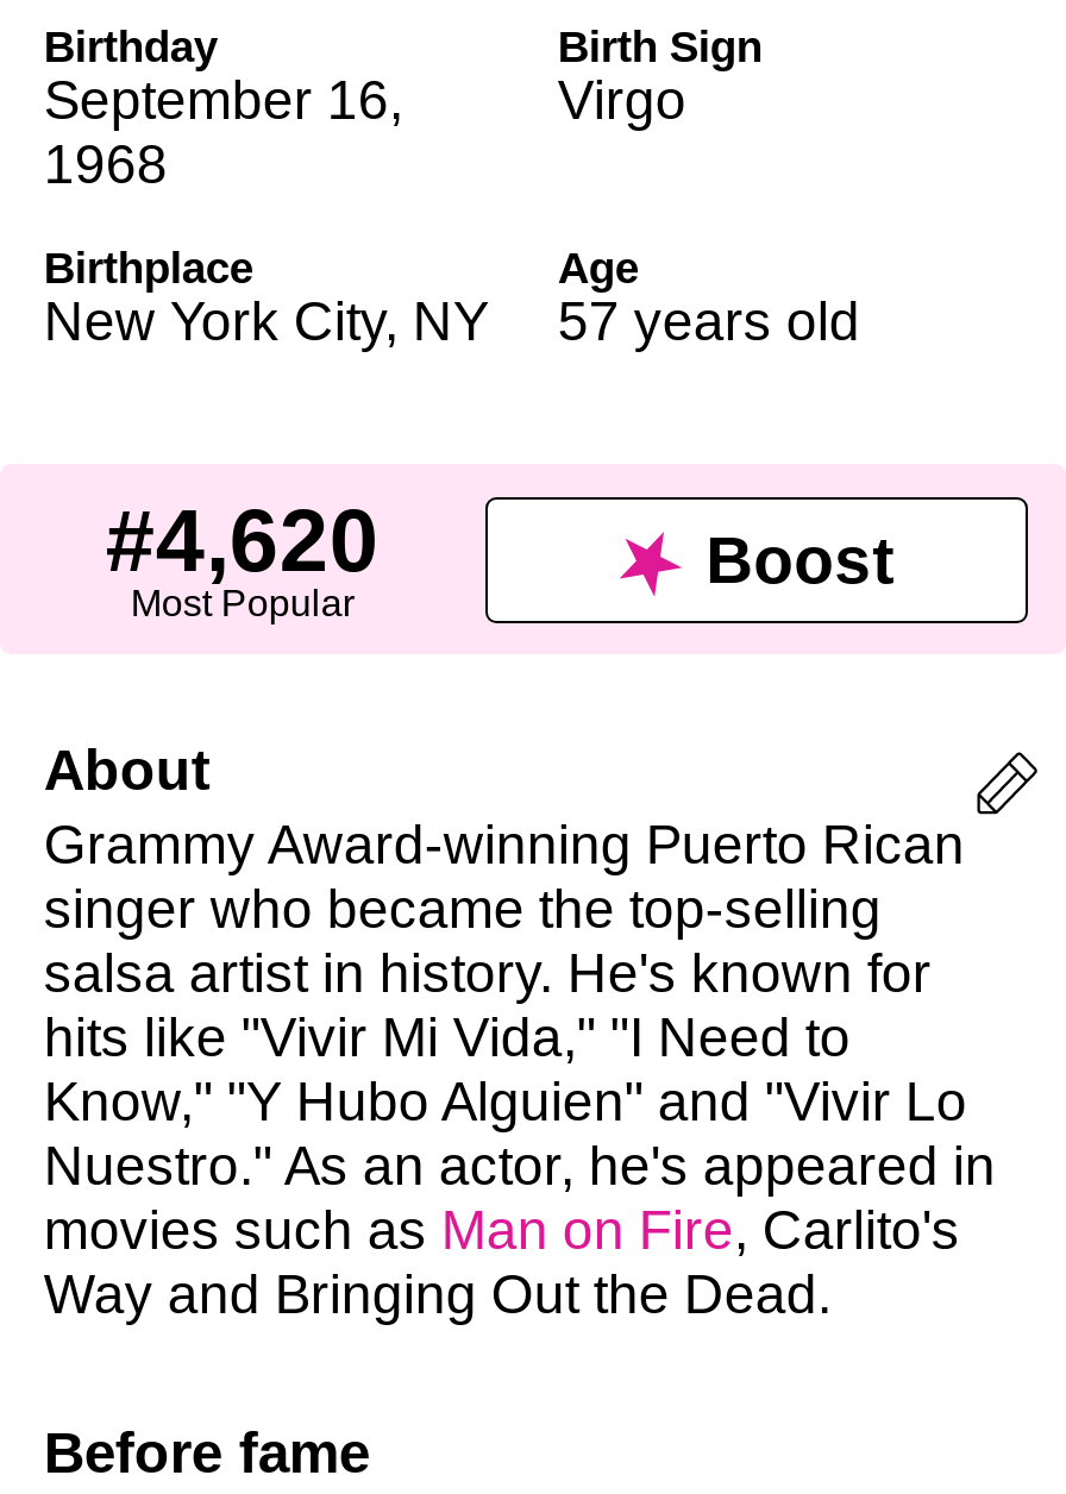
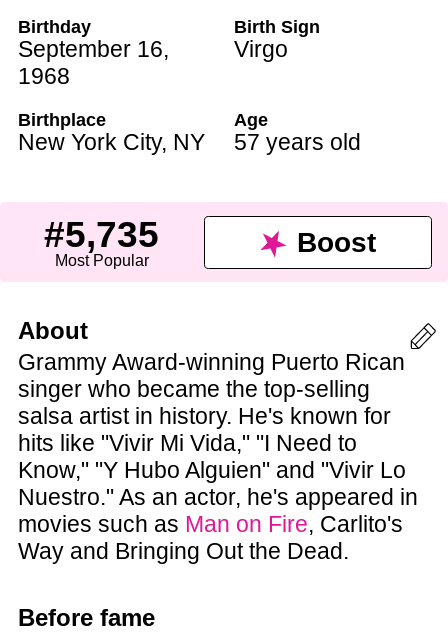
- #4,620
+ #5,735
